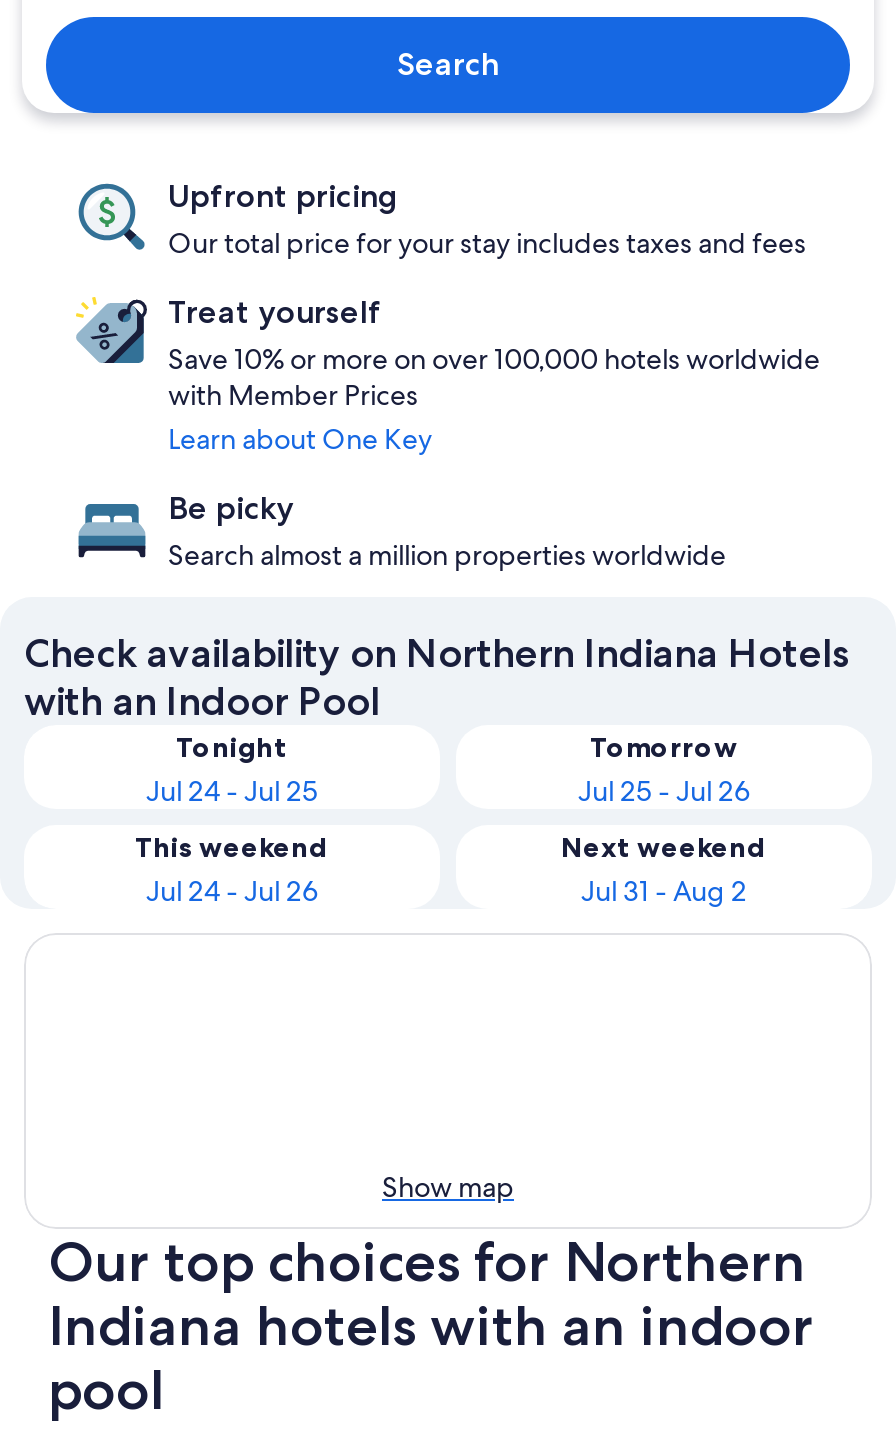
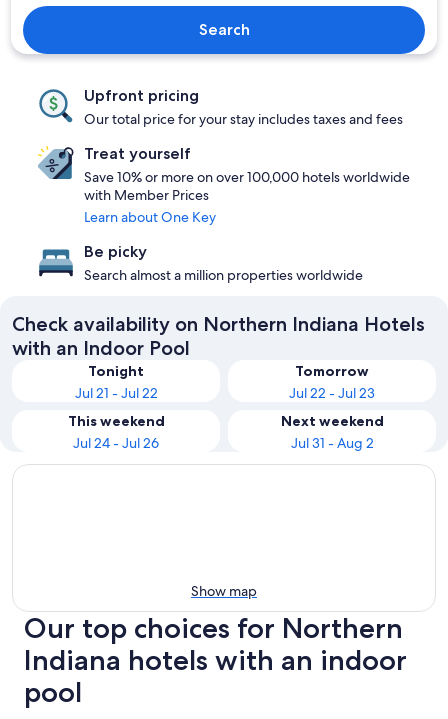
- Jul 24 - Jul 25
+ Jul 21 - Jul 22

- Jul 25 - Jul 26
+ Jul 22 - Jul 23
